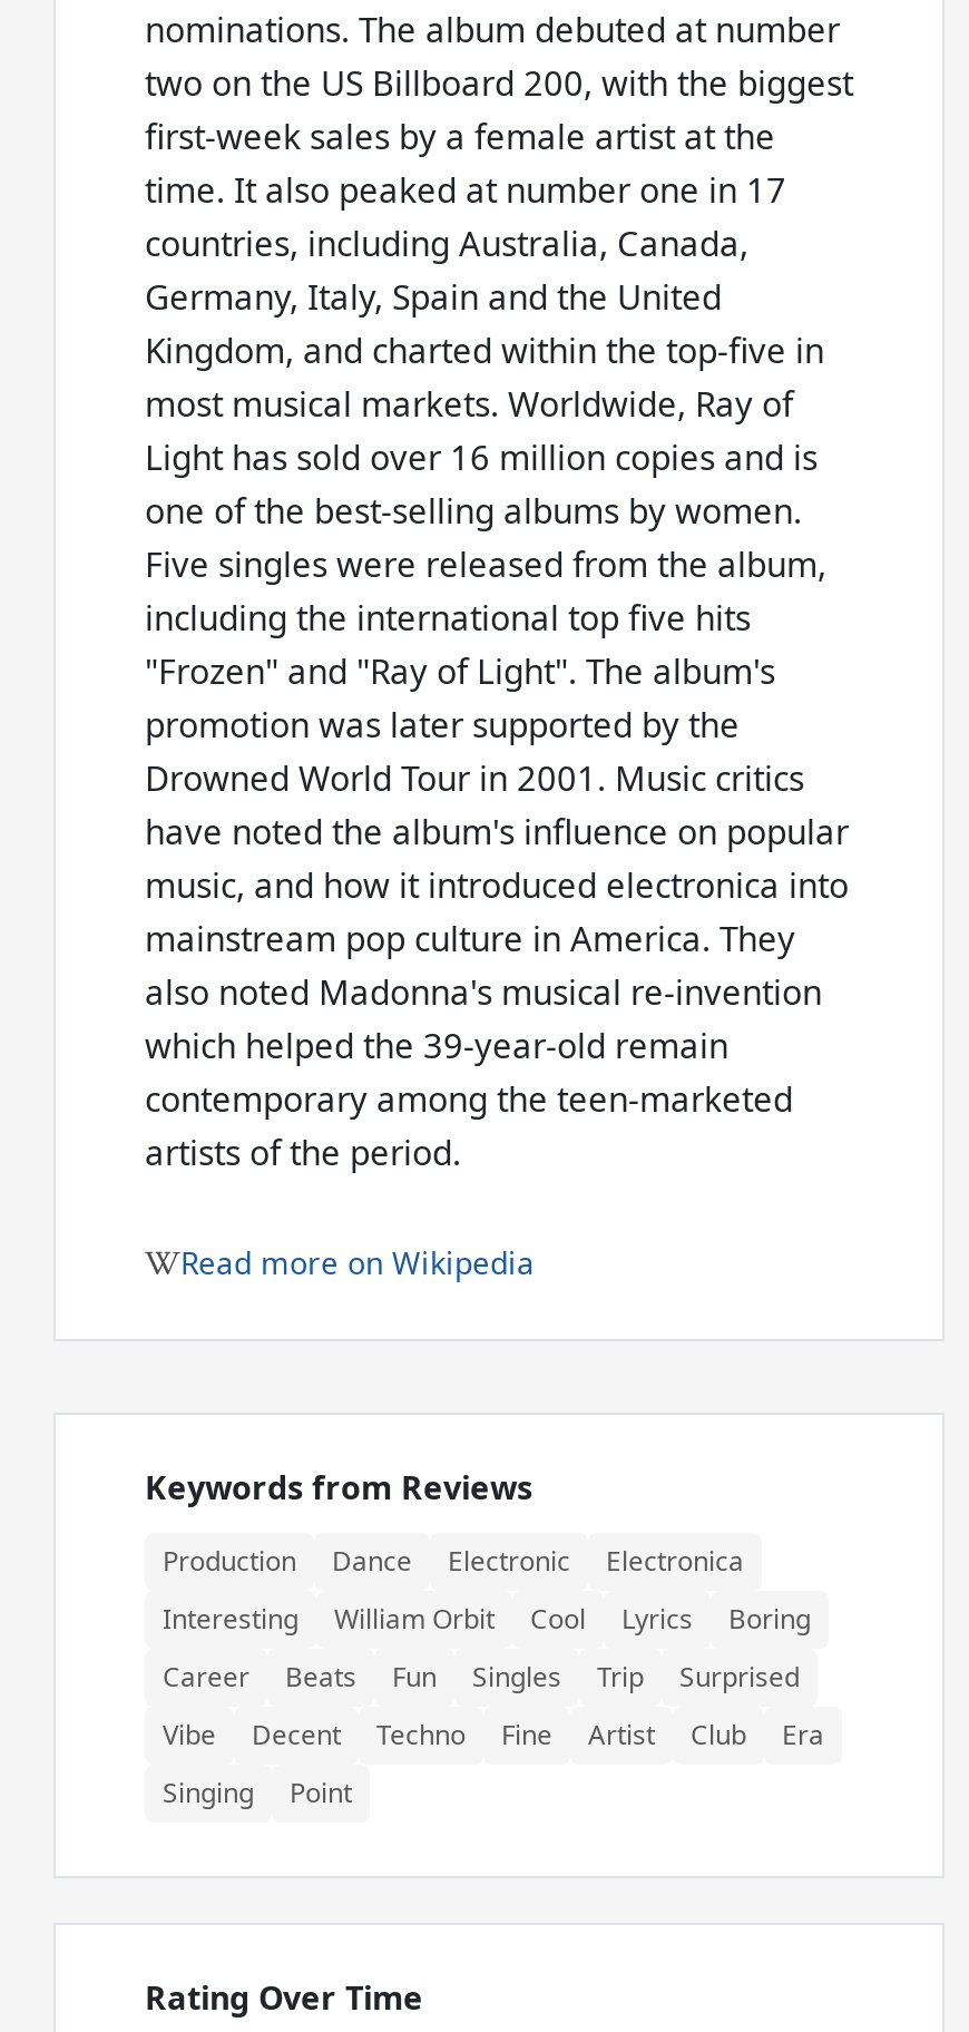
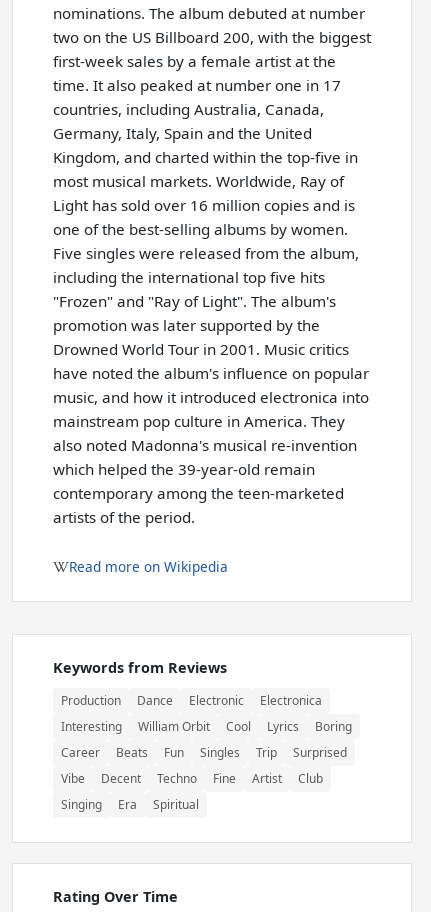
- Era

- Point
+ Era
+ Spiritual
